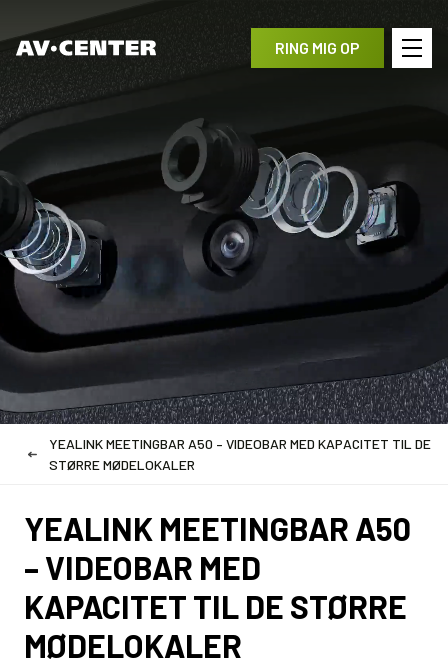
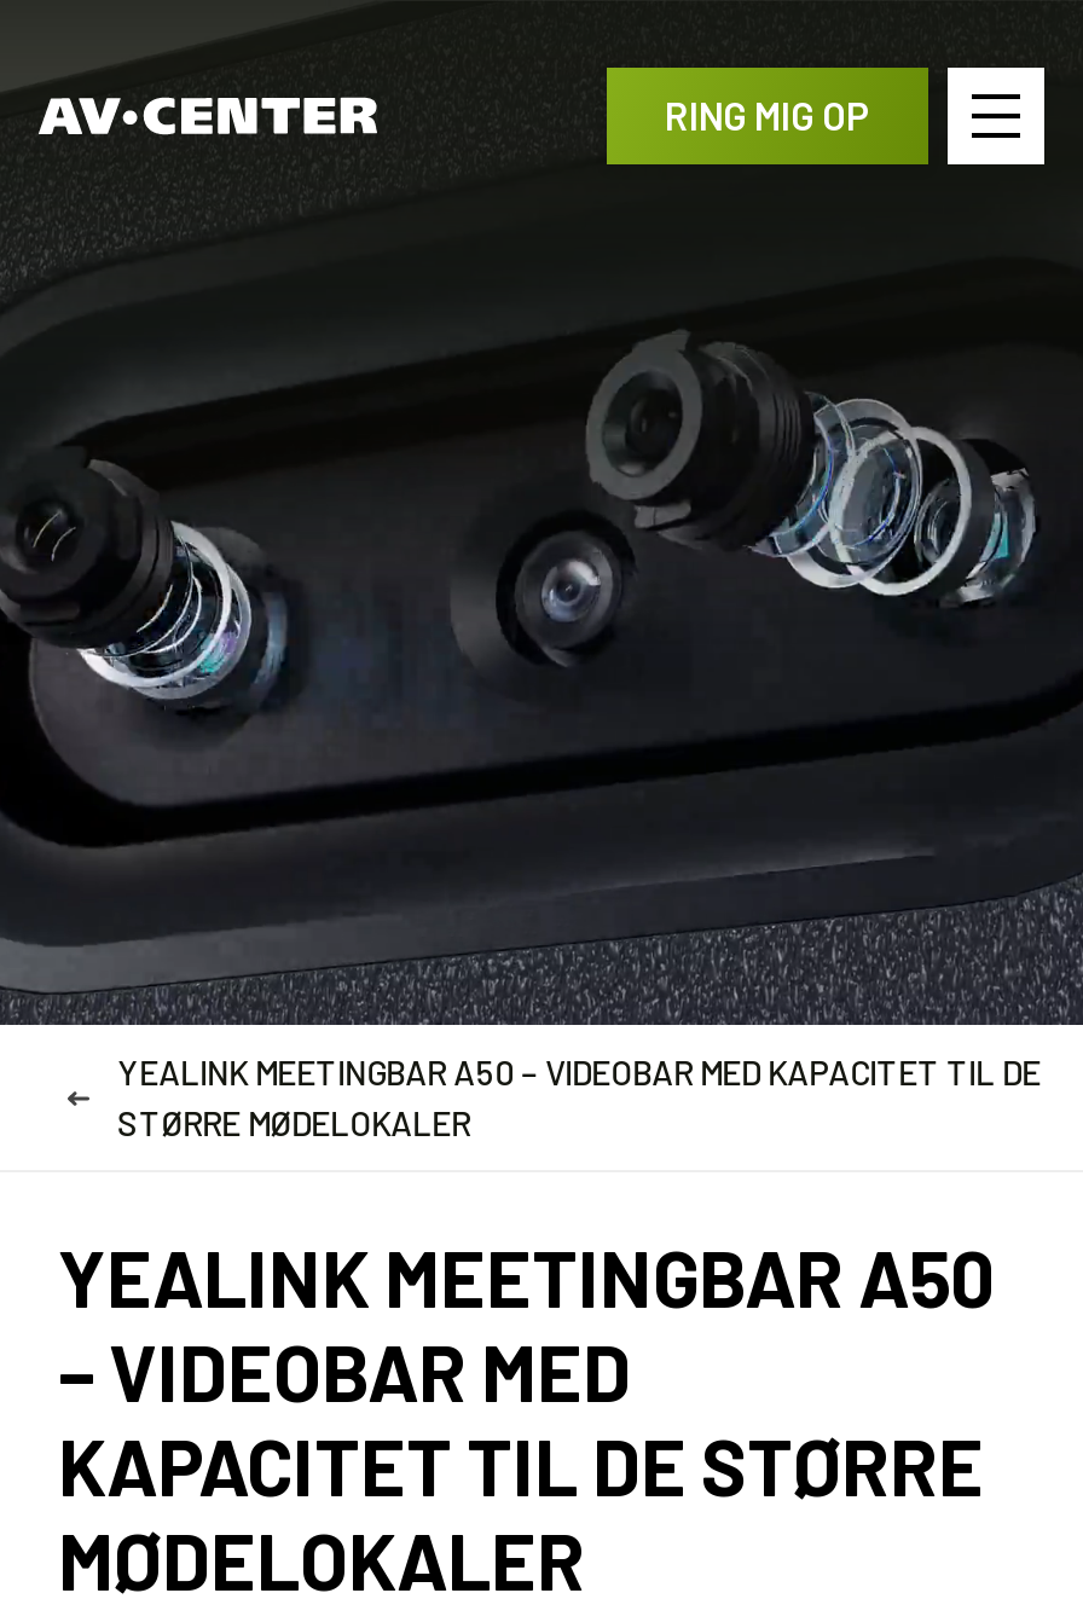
- [image]
+ [image]

- [image]
+ [image]
